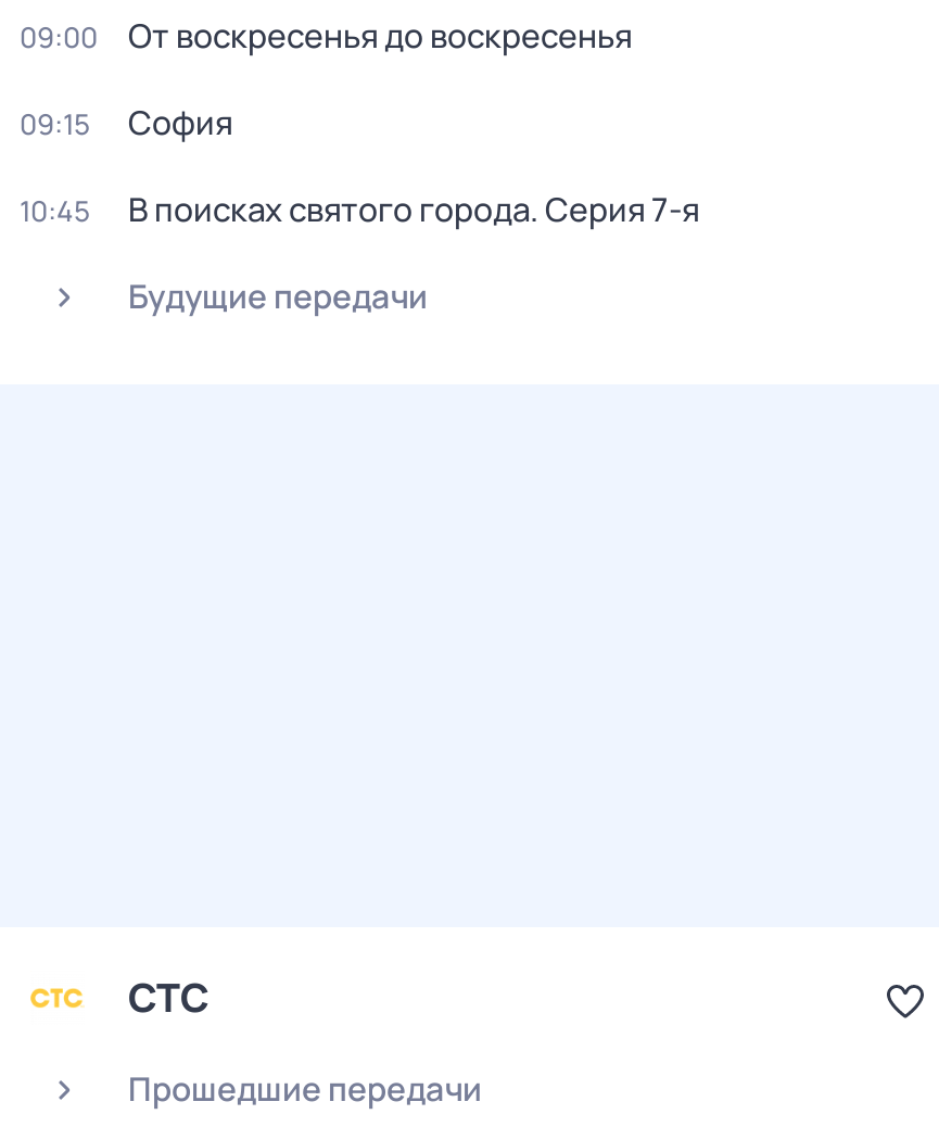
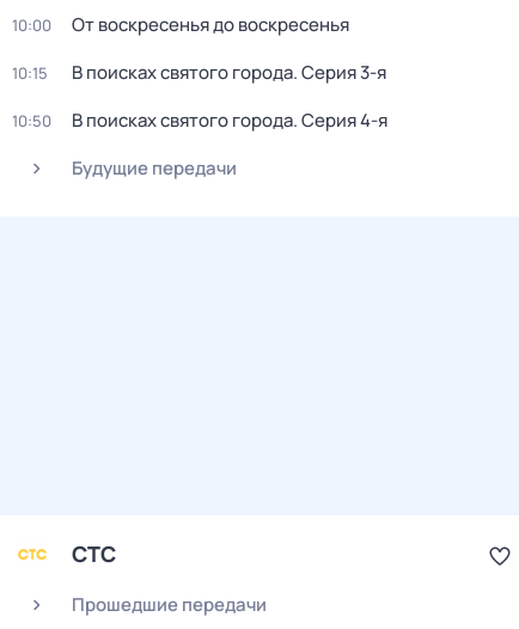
- 09:00 От воскресенья до воскресенья
+ 10:00 От воскресенья до воскресенья

- 09:15
- София
+ 10:15
+ В поисках святого города. Серия 3-я

- 10:45
- В поисках святого города. Серия 7-я
+ 10:50
+ В поисках святого города. Серия 4-я
